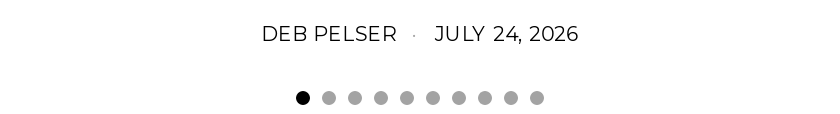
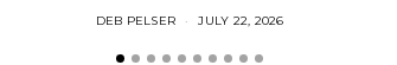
- DEB PELSER JULY 24, 2026
+ DEB PELSER JULY 22, 2026
